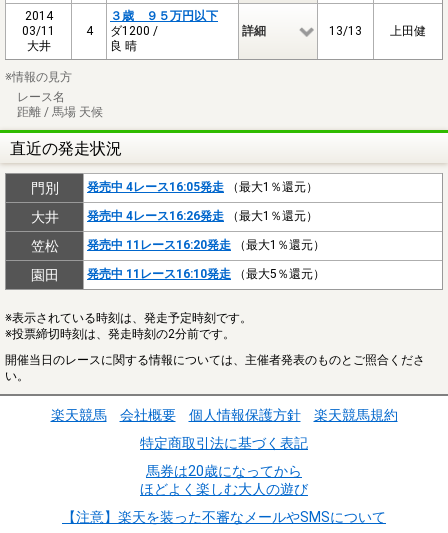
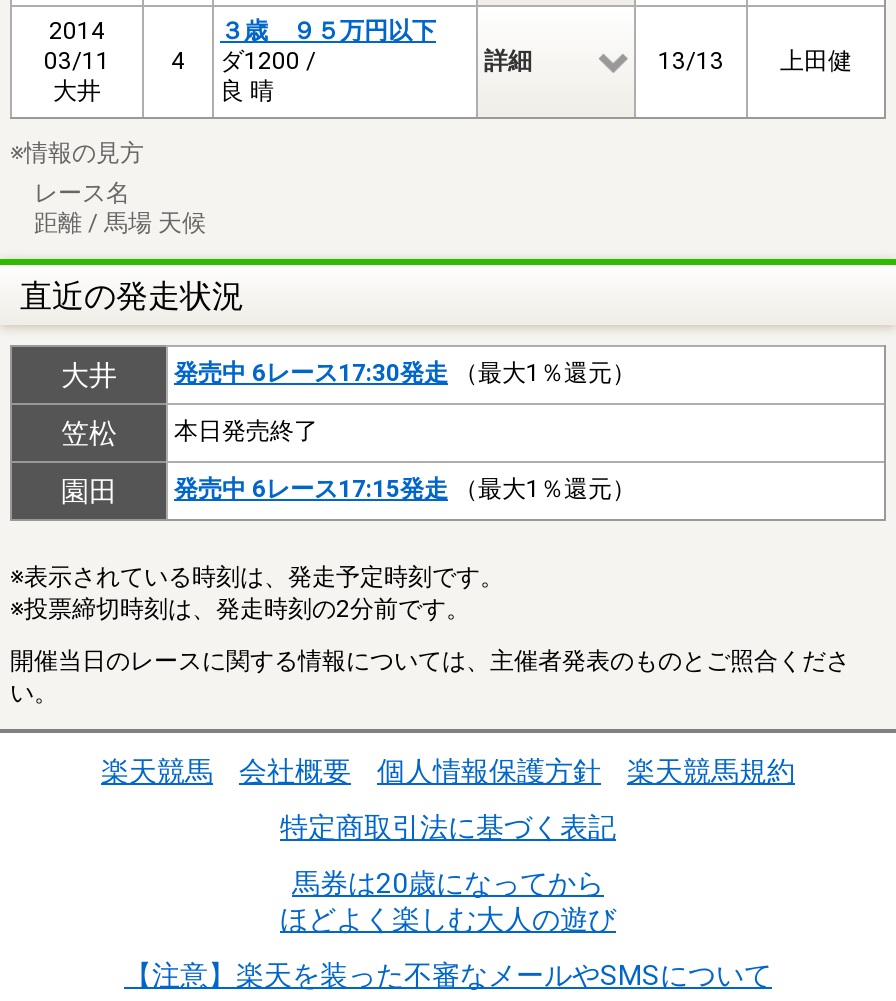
- 門別
- 発売中 4レース16:05発走（最大1％還元）

- 発売中 4レース16:26発走（最大1％還元）
+ 発売中 6レース17:30発走（最大1％還元）

- 発売中 11レース16:20発走（最大1％還元）
+ 本日発売終了

- 発売中 11レース16:10発走（最大5％還元）
+ 発売中 6レース17:15発走（最大1％還元）
